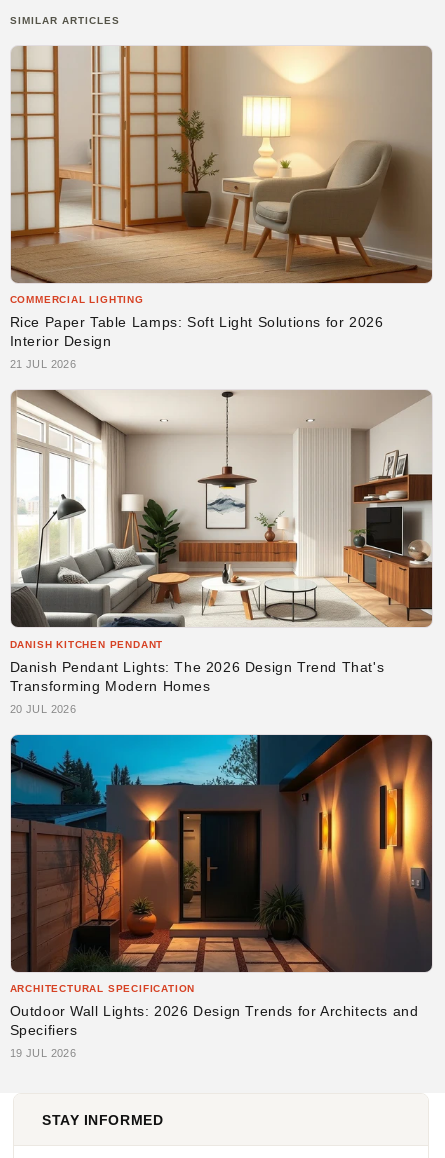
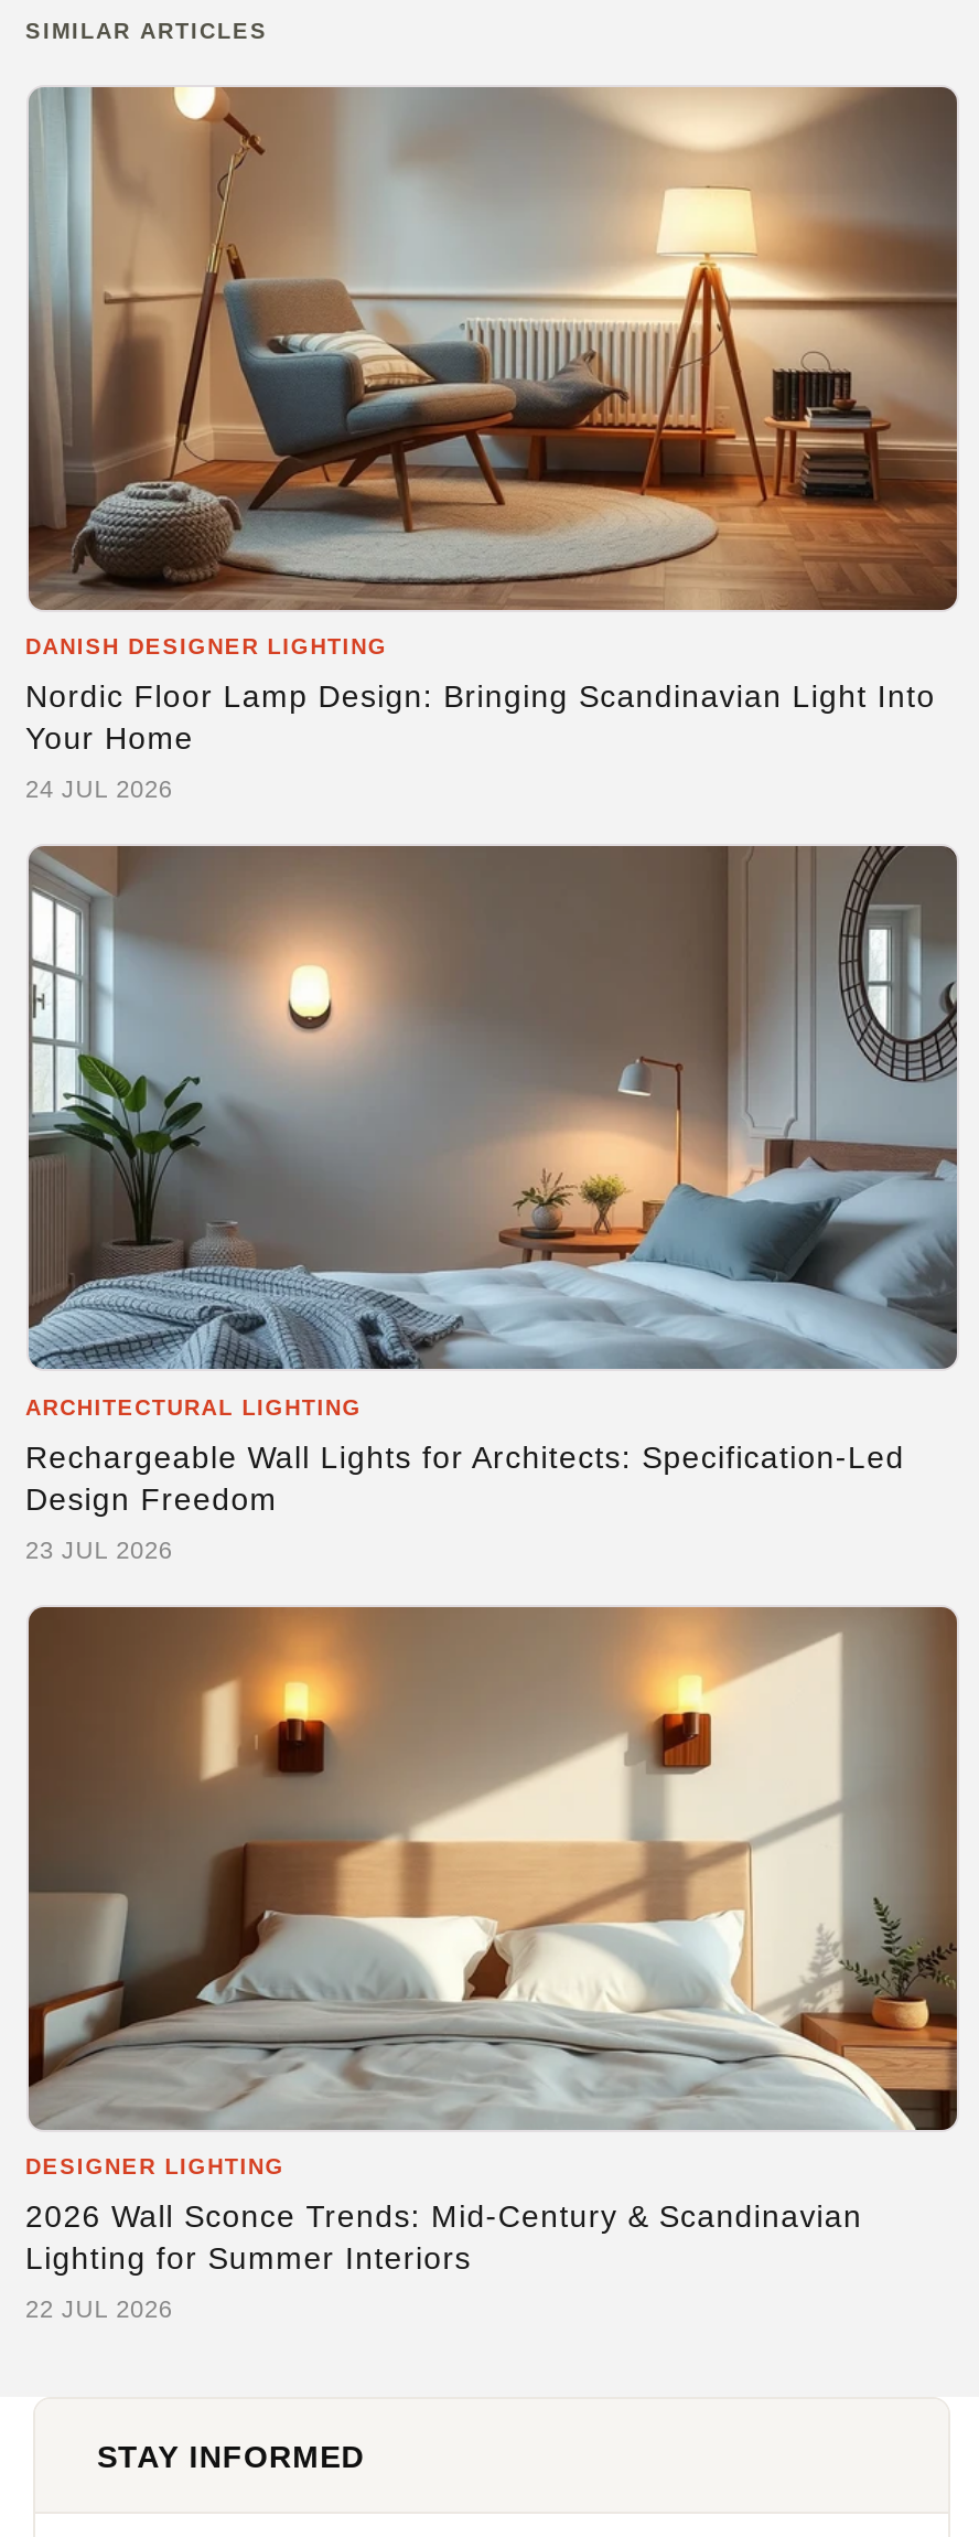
- [image]
- COMMERCIAL LIGHTING
+ [image]
+ DANISH DESIGNER LIGHTING

- Rice Paper Table Lamps: Soft Light Solutions for 2026
- Interior Design
+ Nordic Floor Lamp Design: Bringing Scandinavian Light Into
+ Your Home

- 21 JUL 2026
+ 24 JUL 2026

- [image]
- DANISH KITCHEN PENDANT
+ [image]
+ ARCHITECTURAL LIGHTING

- Danish Pendant Lights: The 2026 Design Trend That's
- Transforming Modern Homes
+ Rechargeable Wall Lights for Architects: Specification-Led
+ Design Freedom

- 20 JUL 2026
+ 23 JUL 2026

- [image]
- ARCHITECTURAL SPECIFICATION
+ [image]
+ DESIGNER LIGHTING

- Outdoor Wall Lights: 2026 Design Trends for Architects and
- Specifiers
+ 2026 Wall Sconce Trends: Mid-Century & Scandinavian
+ Lighting for Summer Interiors

- 19 JUL 2026
+ 22 JUL 2026
